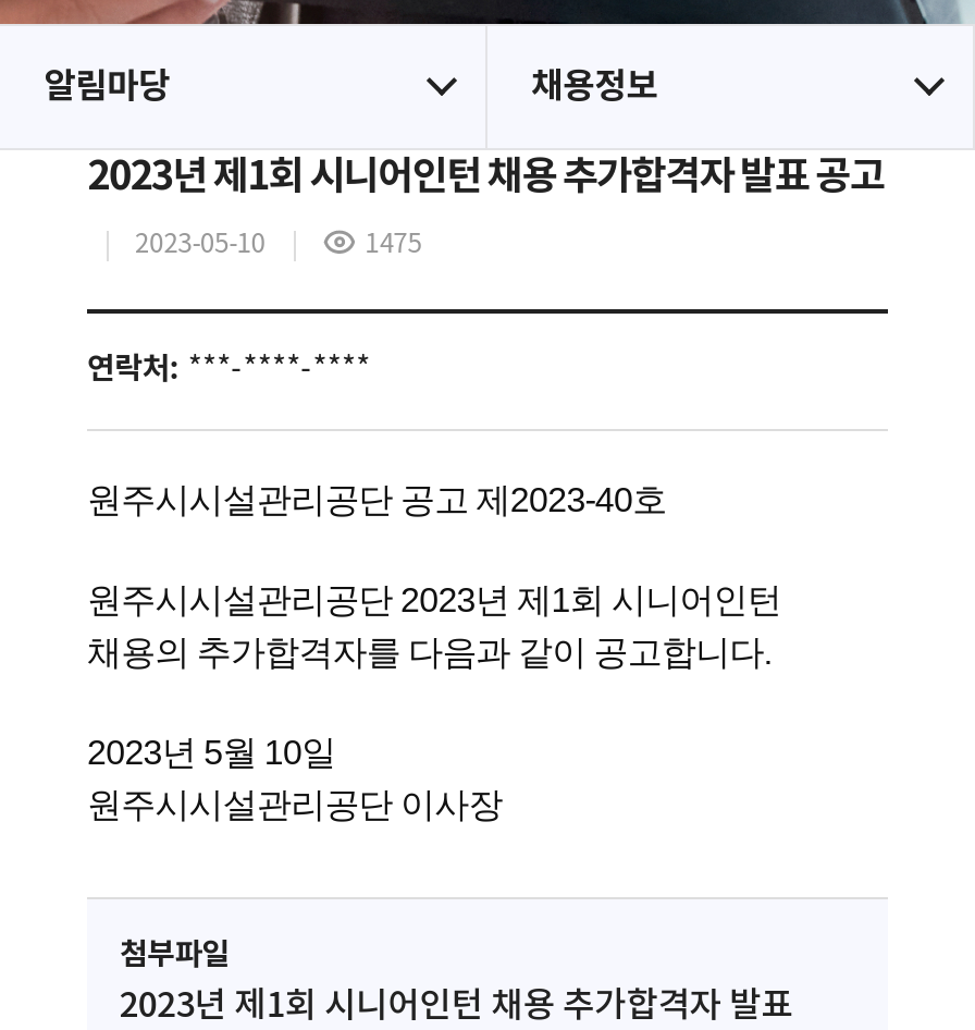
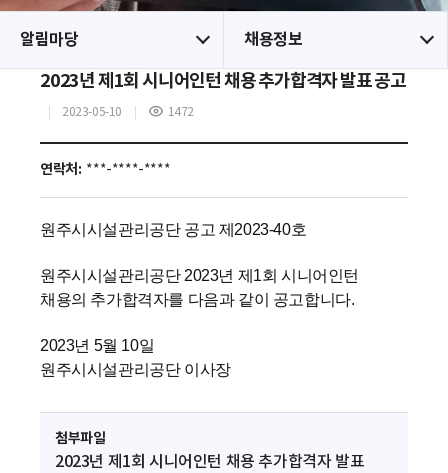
- 1475
+ 1472
